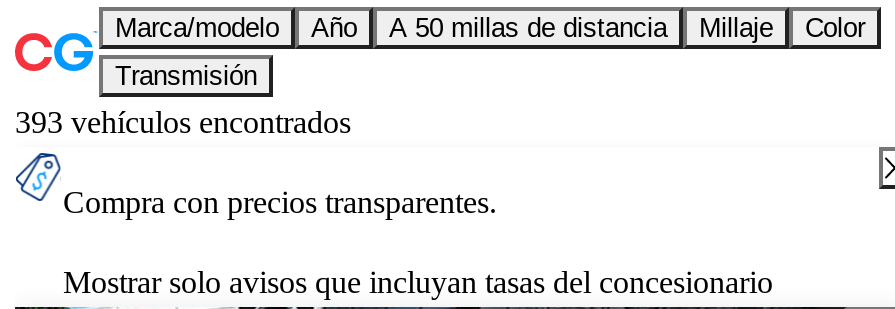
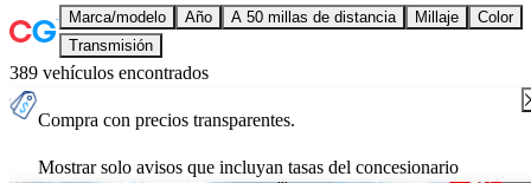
- 393 vehículos encontrados
+ 389 vehículos encontrados
